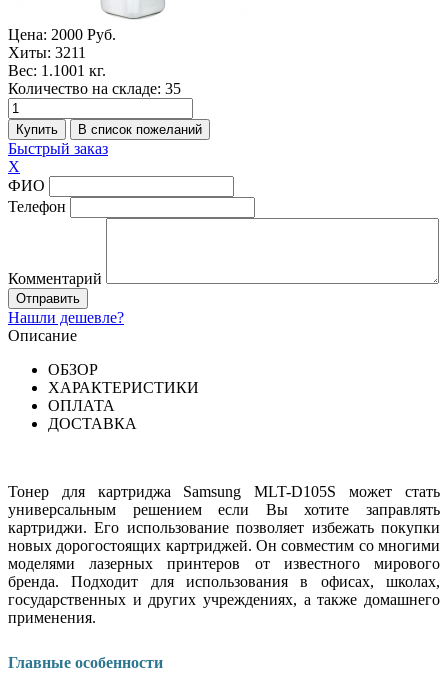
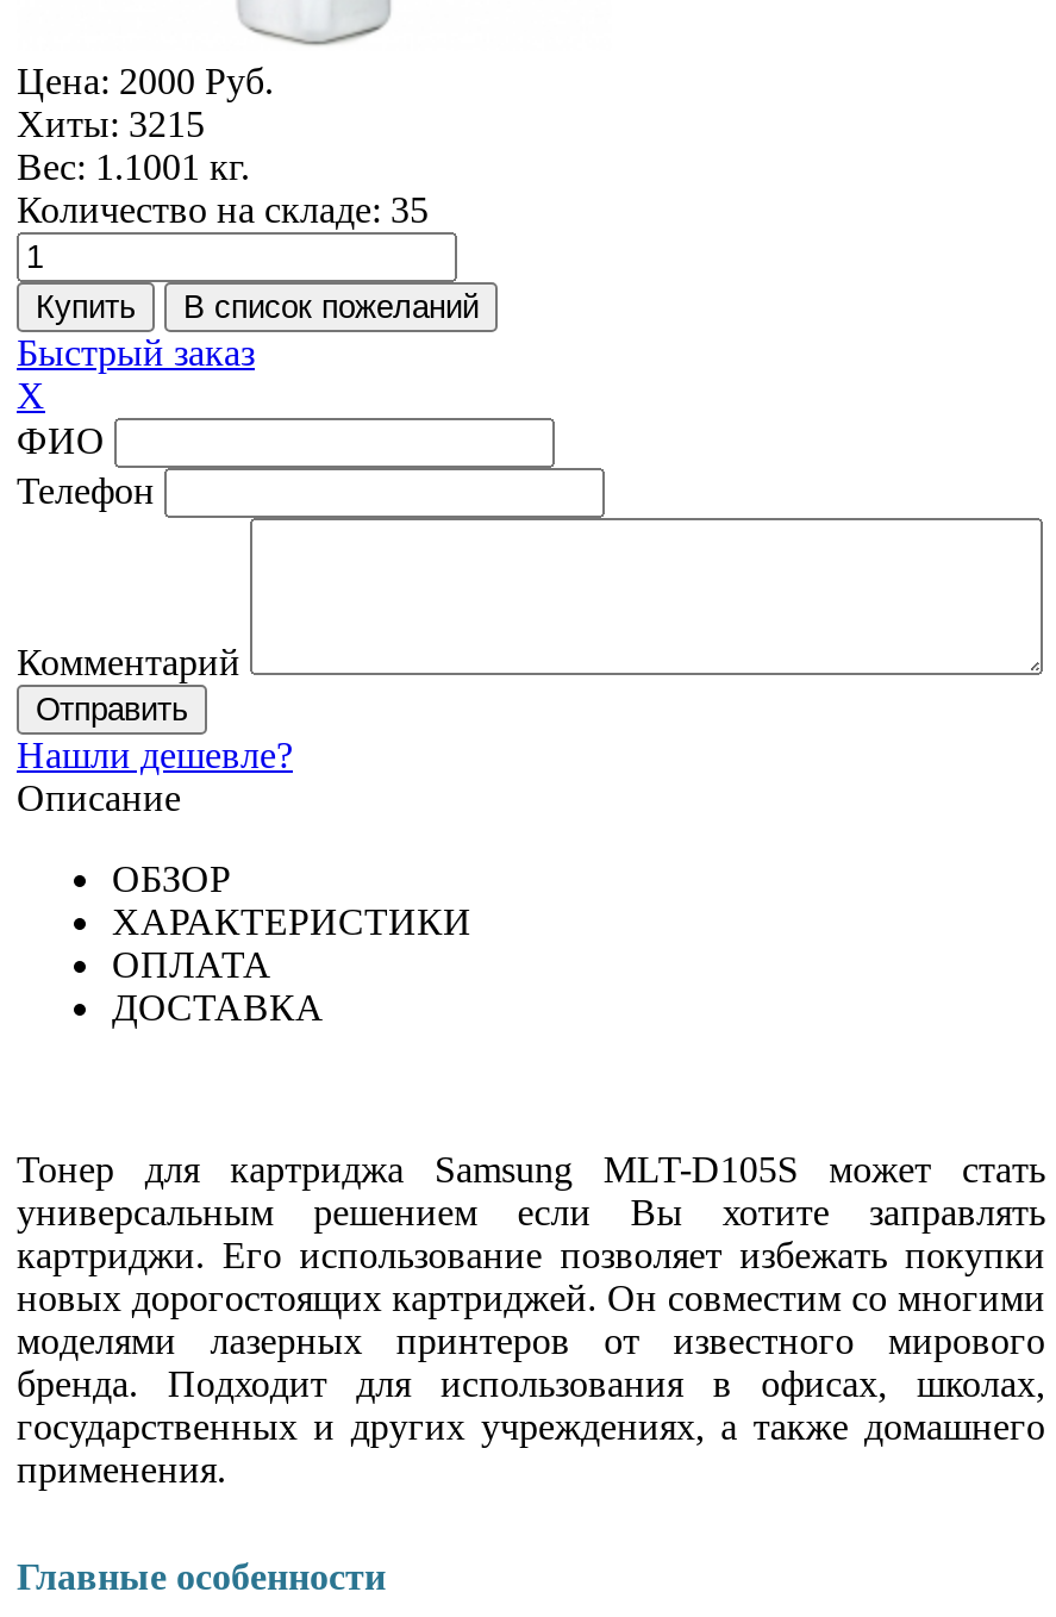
- Хиты: 3211
+ Хиты: 3215
